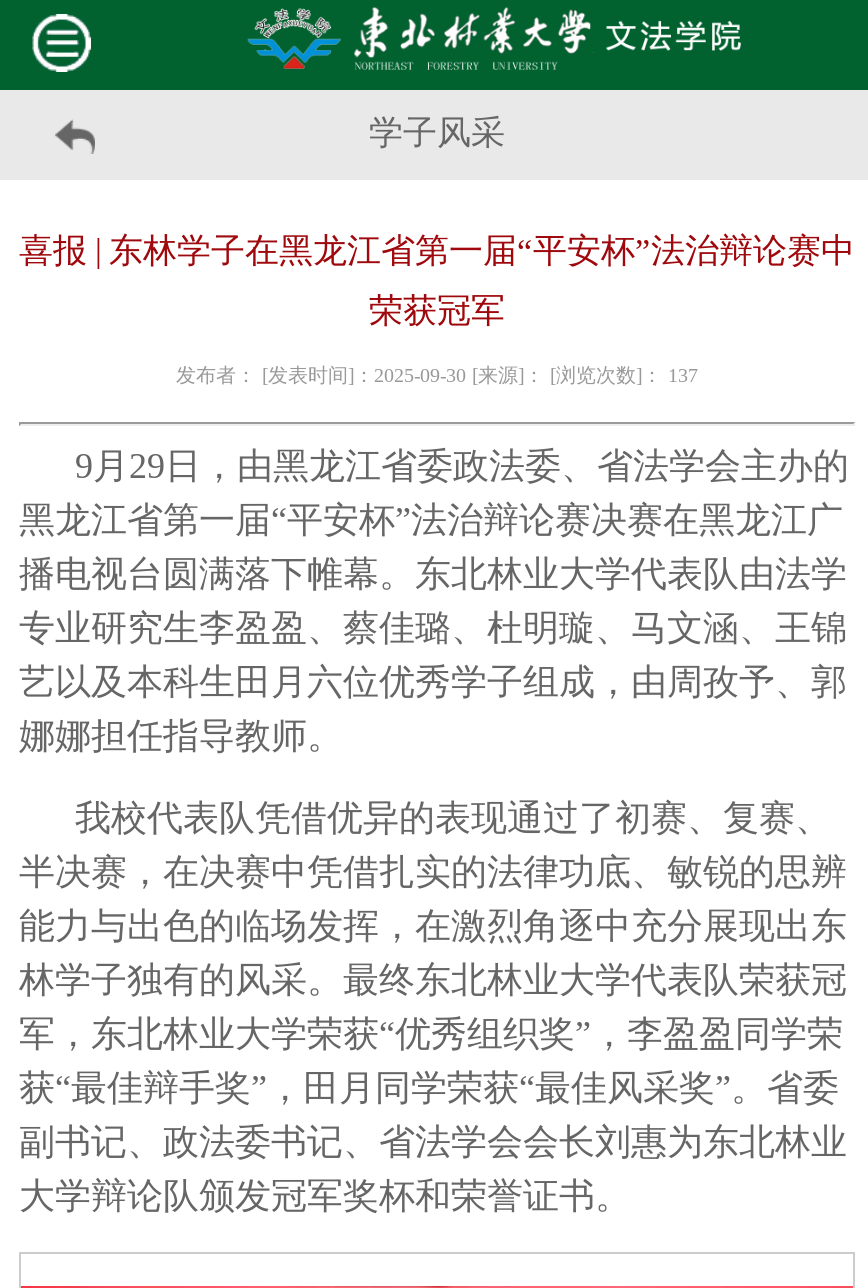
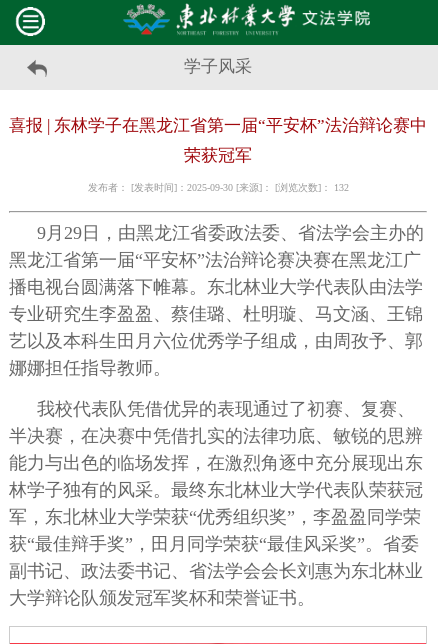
- 发布者： [发表时间]：2025-09-30 [来源]： [浏览次数]：137
+ 发布者： [发表时间]：2025-09-30 [来源]： [浏览次数]：132
